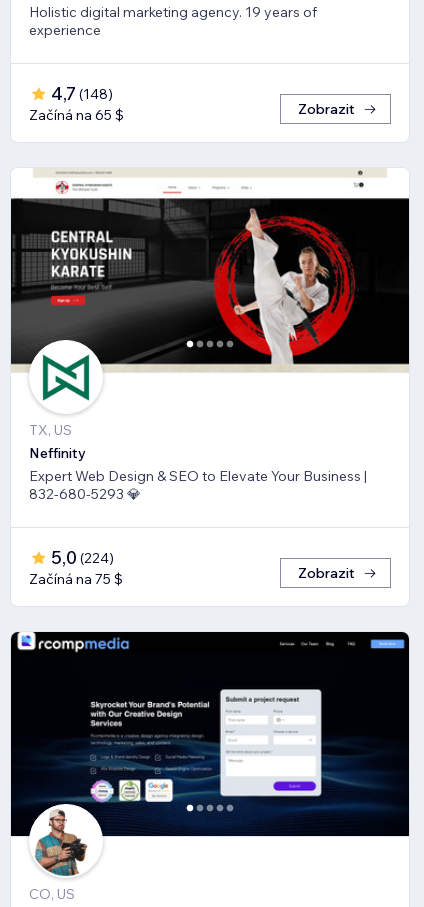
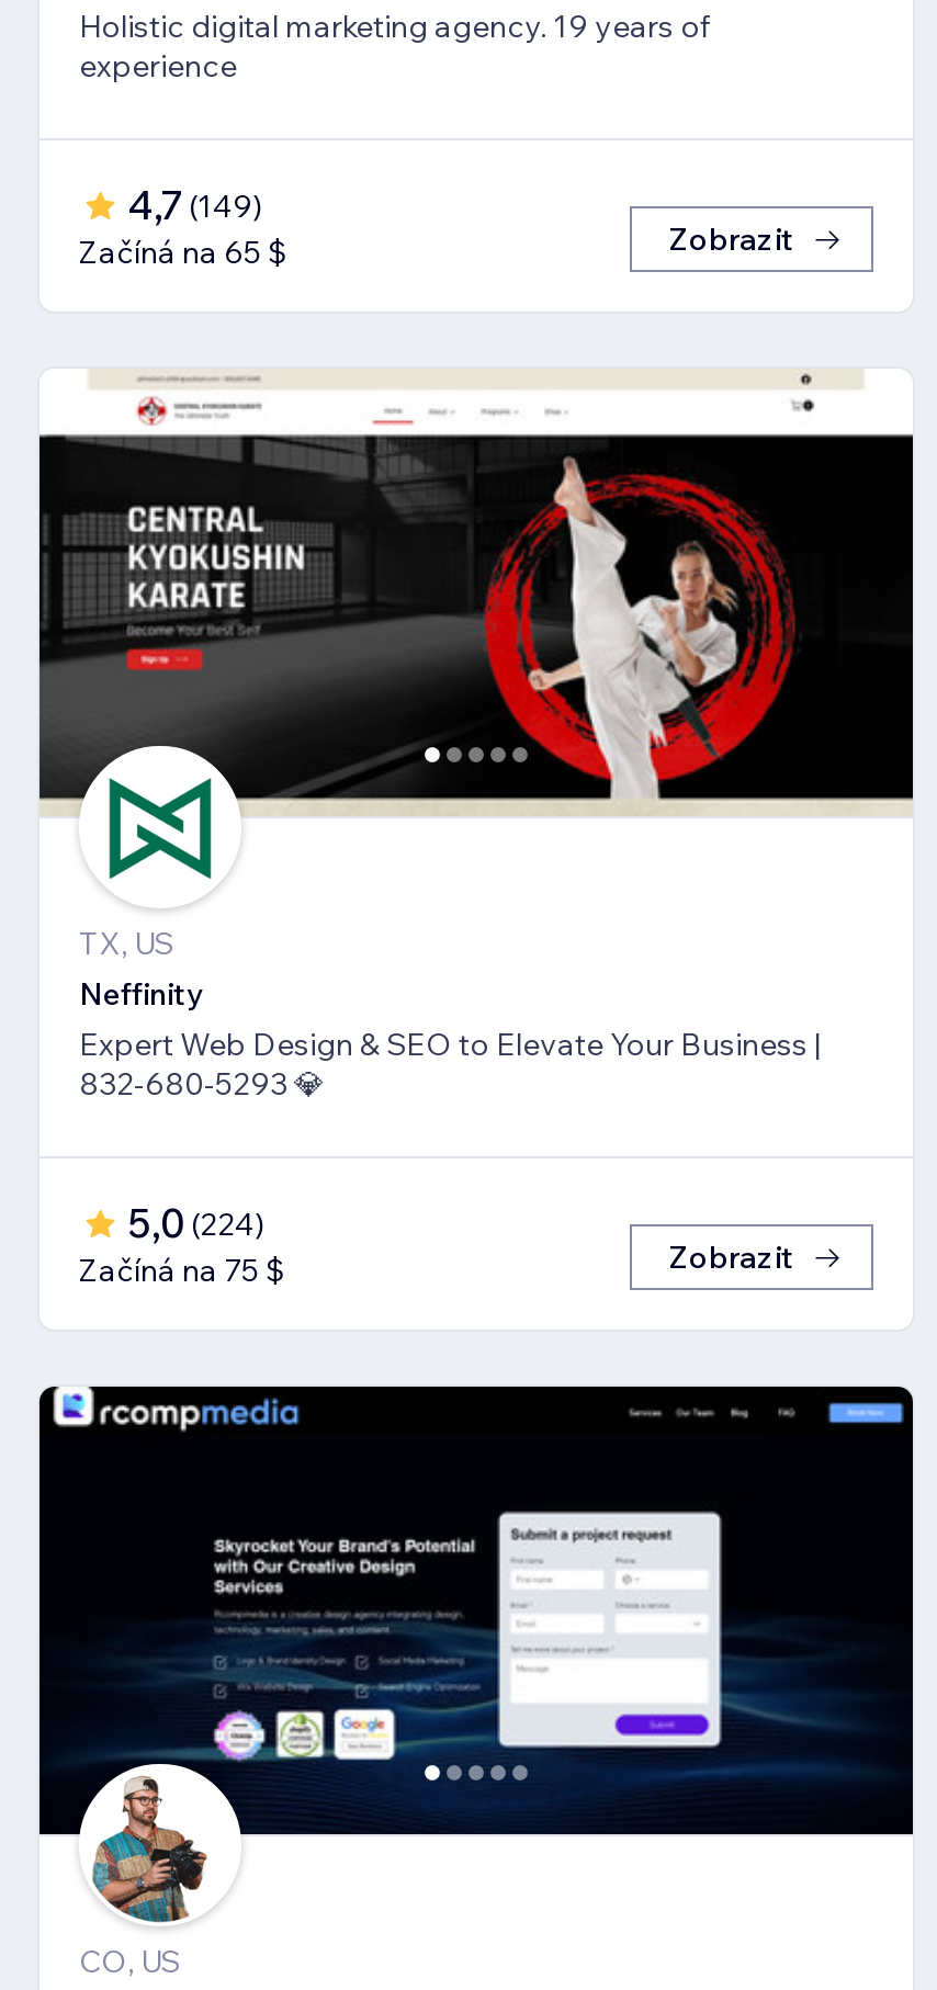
- 4,7 (148)
+ 4,7 (149)
